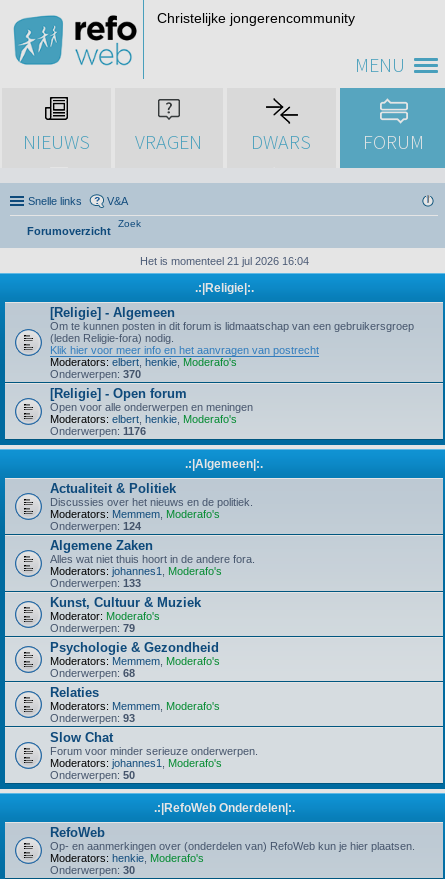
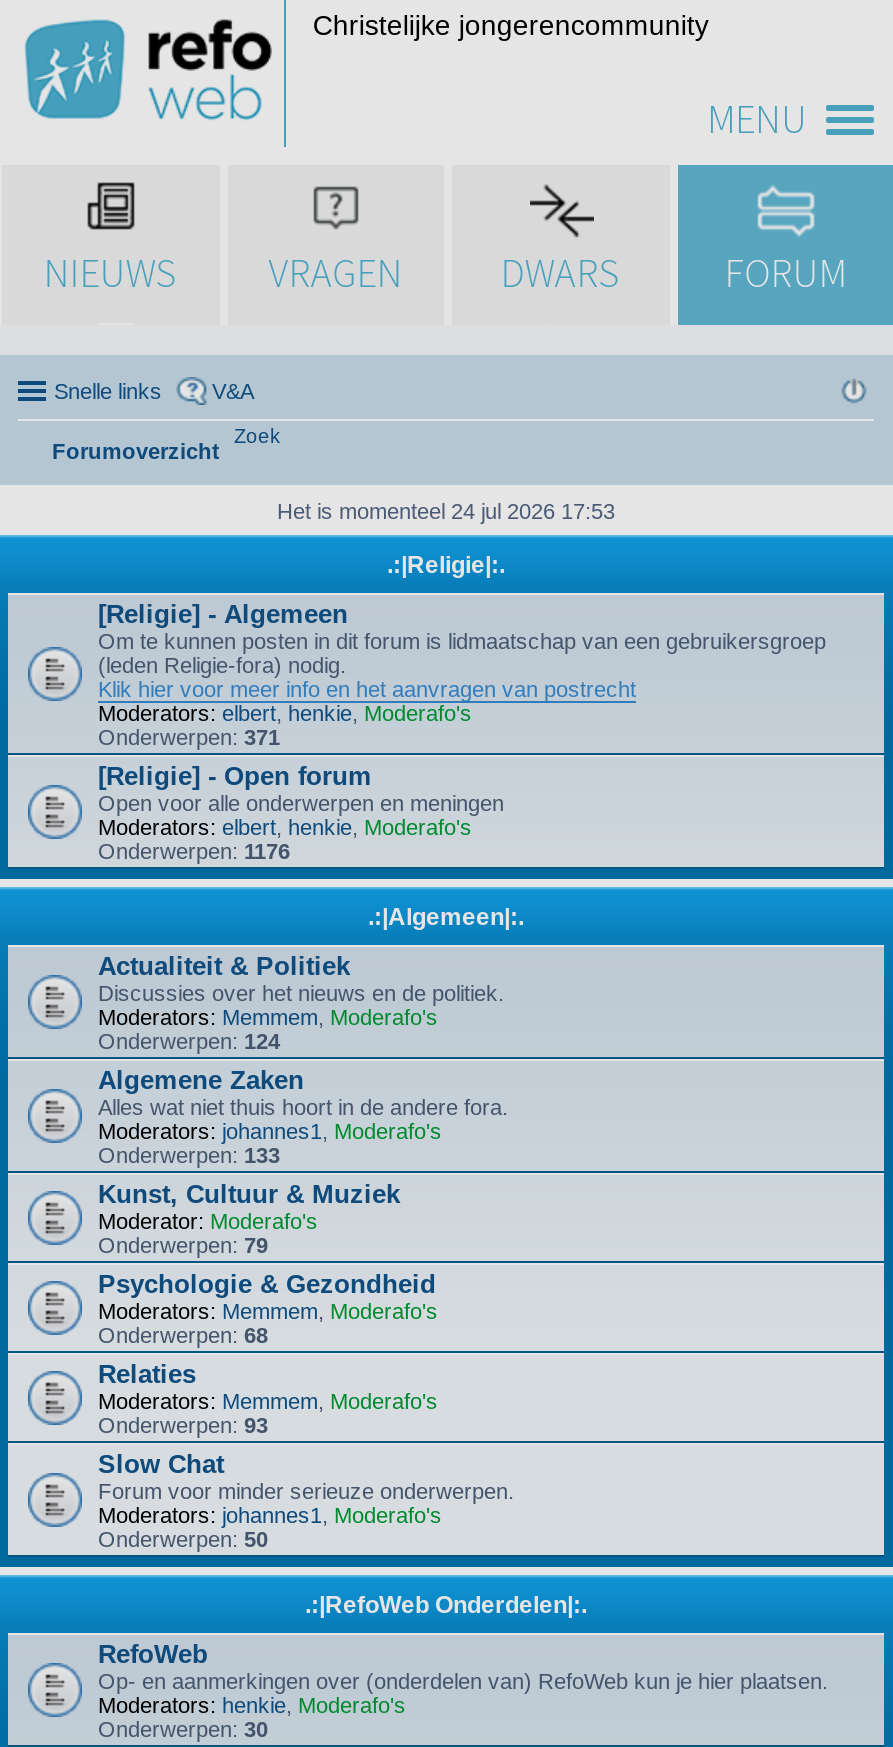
- Het is momenteel 21 jul 2026 16:04
+ Het is momenteel 24 jul 2026 17:53

- Onderwerpen: 370
+ Onderwerpen: 371
